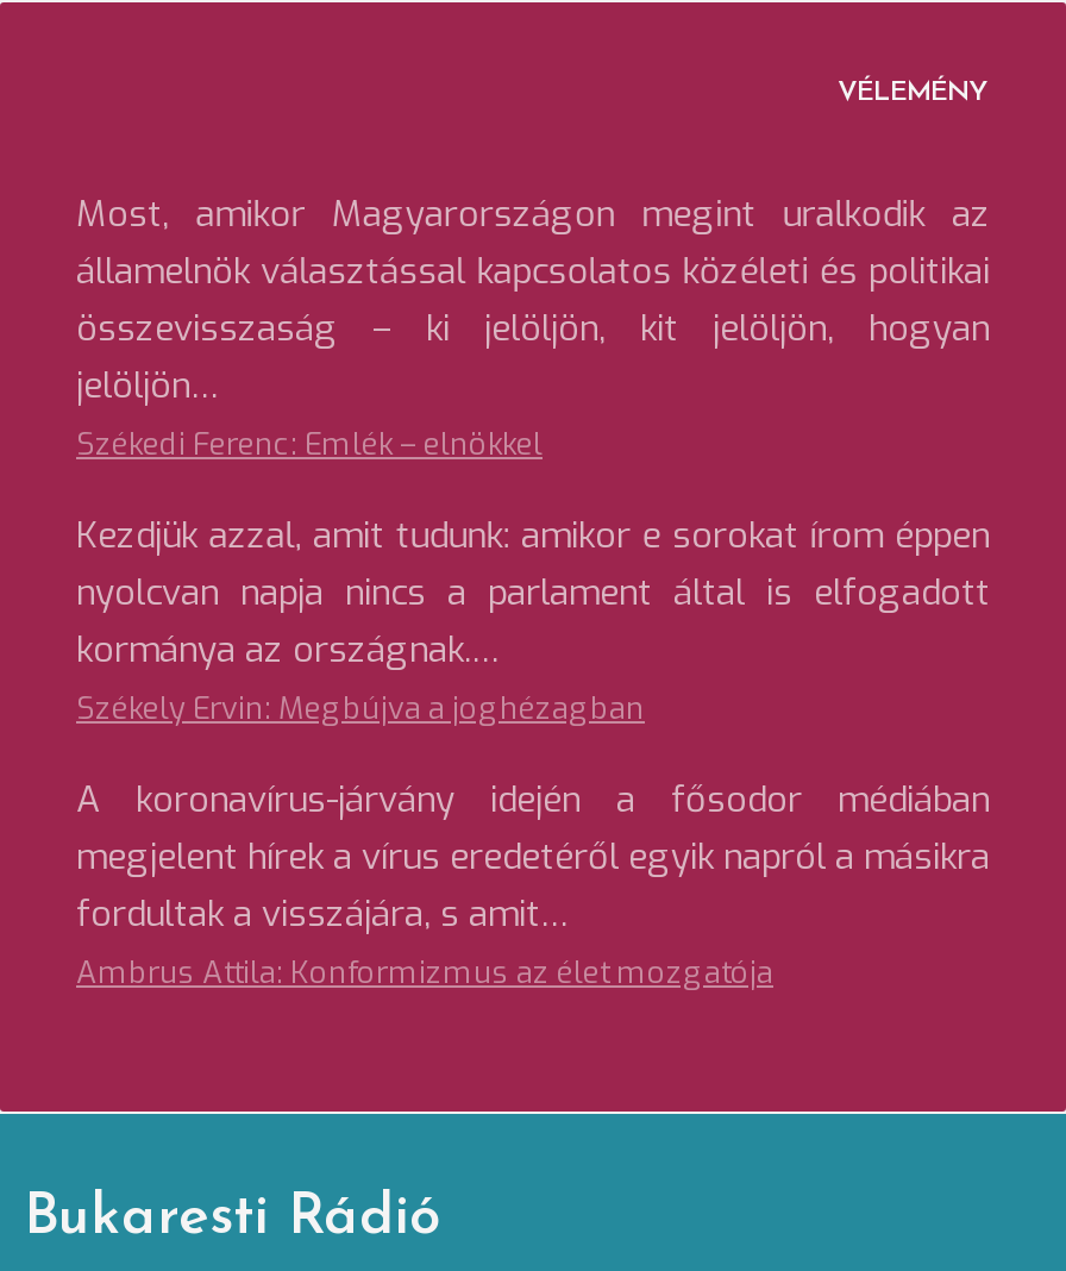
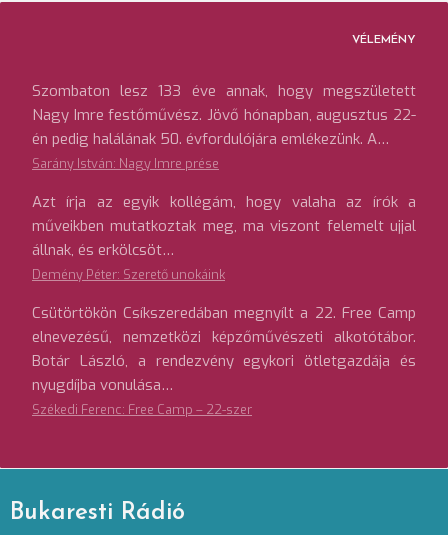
- Most, amikor Magyarországon megint uralkodik az
- államelnök választással kapcsolatos közéleti és politikai
- összevisszaság – ki jelöljön, kit jelöljön, hogyan
- jelöljön…
- Székedi Ferenc: Emlék – elnökkel
+ Szombaton lesz 133 éve annak, hogy megszületett
+ Nagy Imre festőművész. Jövő hónapban, augusztus 22-
+ én pedig halálának 50. évfordulójára emlékezünk. A…
+ Sarány István: Nagy Imre prése

- Kezdjük azzal, amit tudunk: amikor e sorokat írom éppen
- nyolcvan napja nincs a parlament által is elfogadott
- kormánya az országnak.…
- Székely Ervin: Megbújva a joghézagban
+ Azt írja az egyik kollégám, hogy valaha az írók a
+ műveikben mutatkoztak meg, ma viszont felemelt ujjal
+ állnak, és erkölcsöt…
+ Demény Péter: Szerető unokáink

- A koronavírus-járvány idején a fősodor médiában
- megjelent hírek a vírus eredetéről egyik napról a másikra
- fordultak a visszájára, s amit…
- Ambrus Attila: Konformizmus az élet mozgatója
+ Csütörtökön Csíkszeredában megnyílt a 22. Free Camp
+ elnevezésű, nemzetközi képzőművészeti alkotótábor.
+ Botár László, a rendezvény egykori ötletgazdája és
+ nyugdíjba vonulása…
+ Székedi Ferenc: Free Camp – 22-szer
